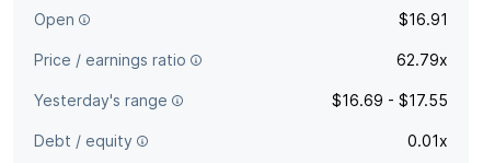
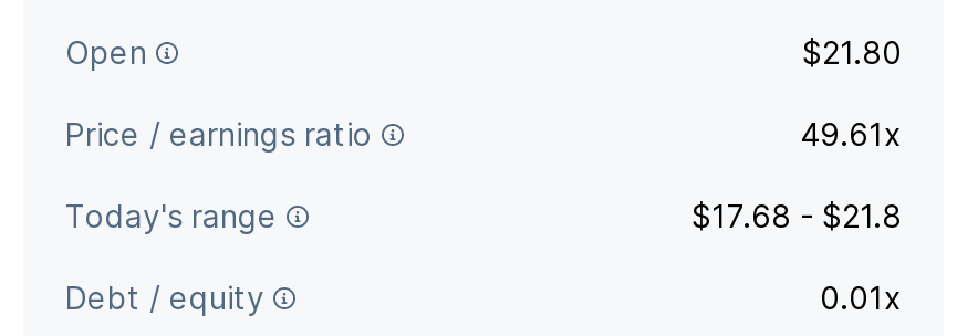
- $16.91
+ $21.80

- 62.79x
+ 49.61x

- Yesterday's range
- $16.69 - $17.55
+ Today's range
+ $17.68 - $21.8
